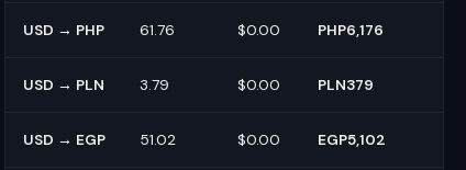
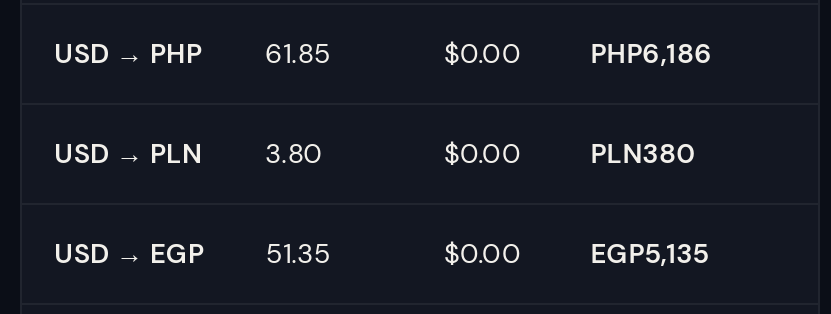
- 61.76
+ 61.85

- PHP6,176
+ PHP6,186

- 3.79
+ 3.80

- PLN379
+ PLN380

- 51.02
+ 51.35

- EGP5,102
+ EGP5,135
